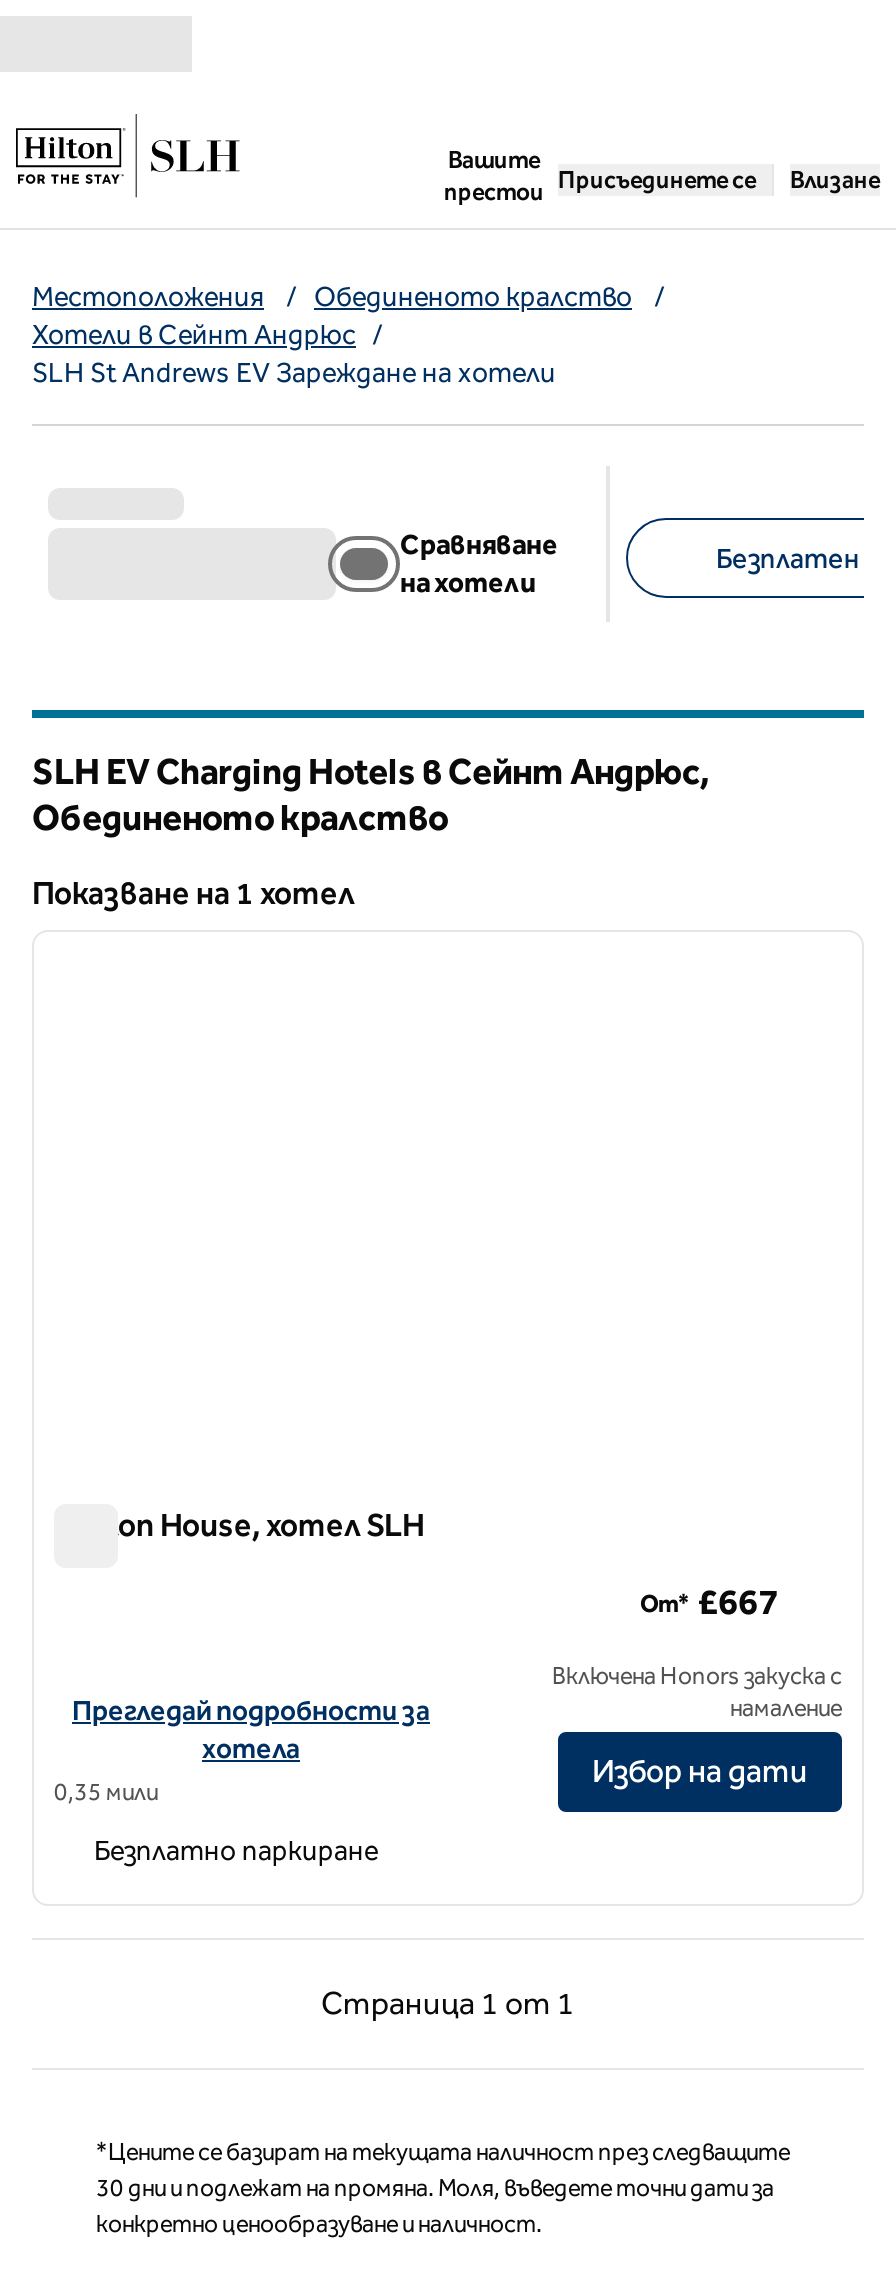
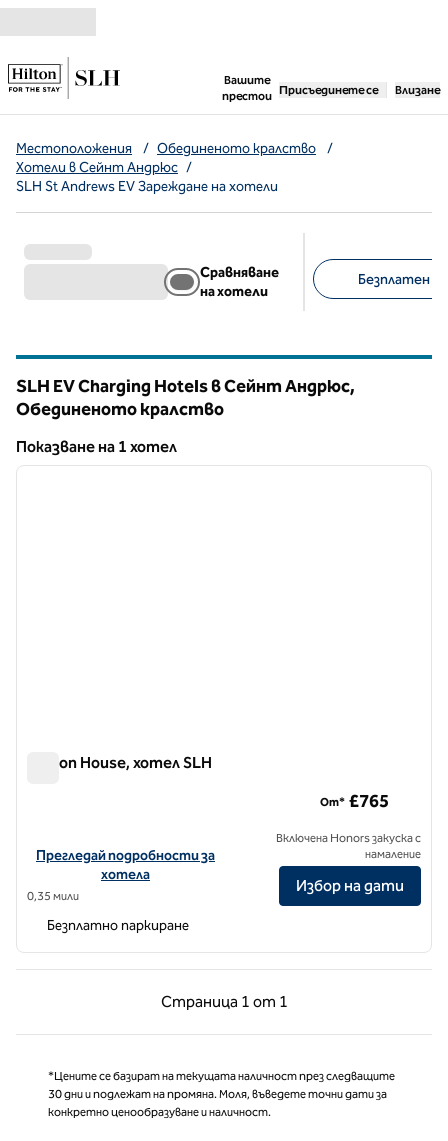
- От* £667
+ От* £765
